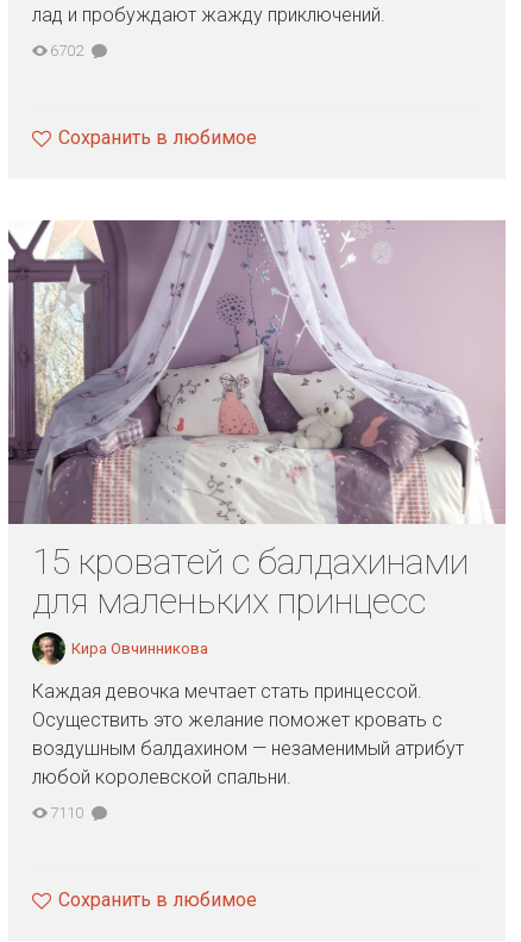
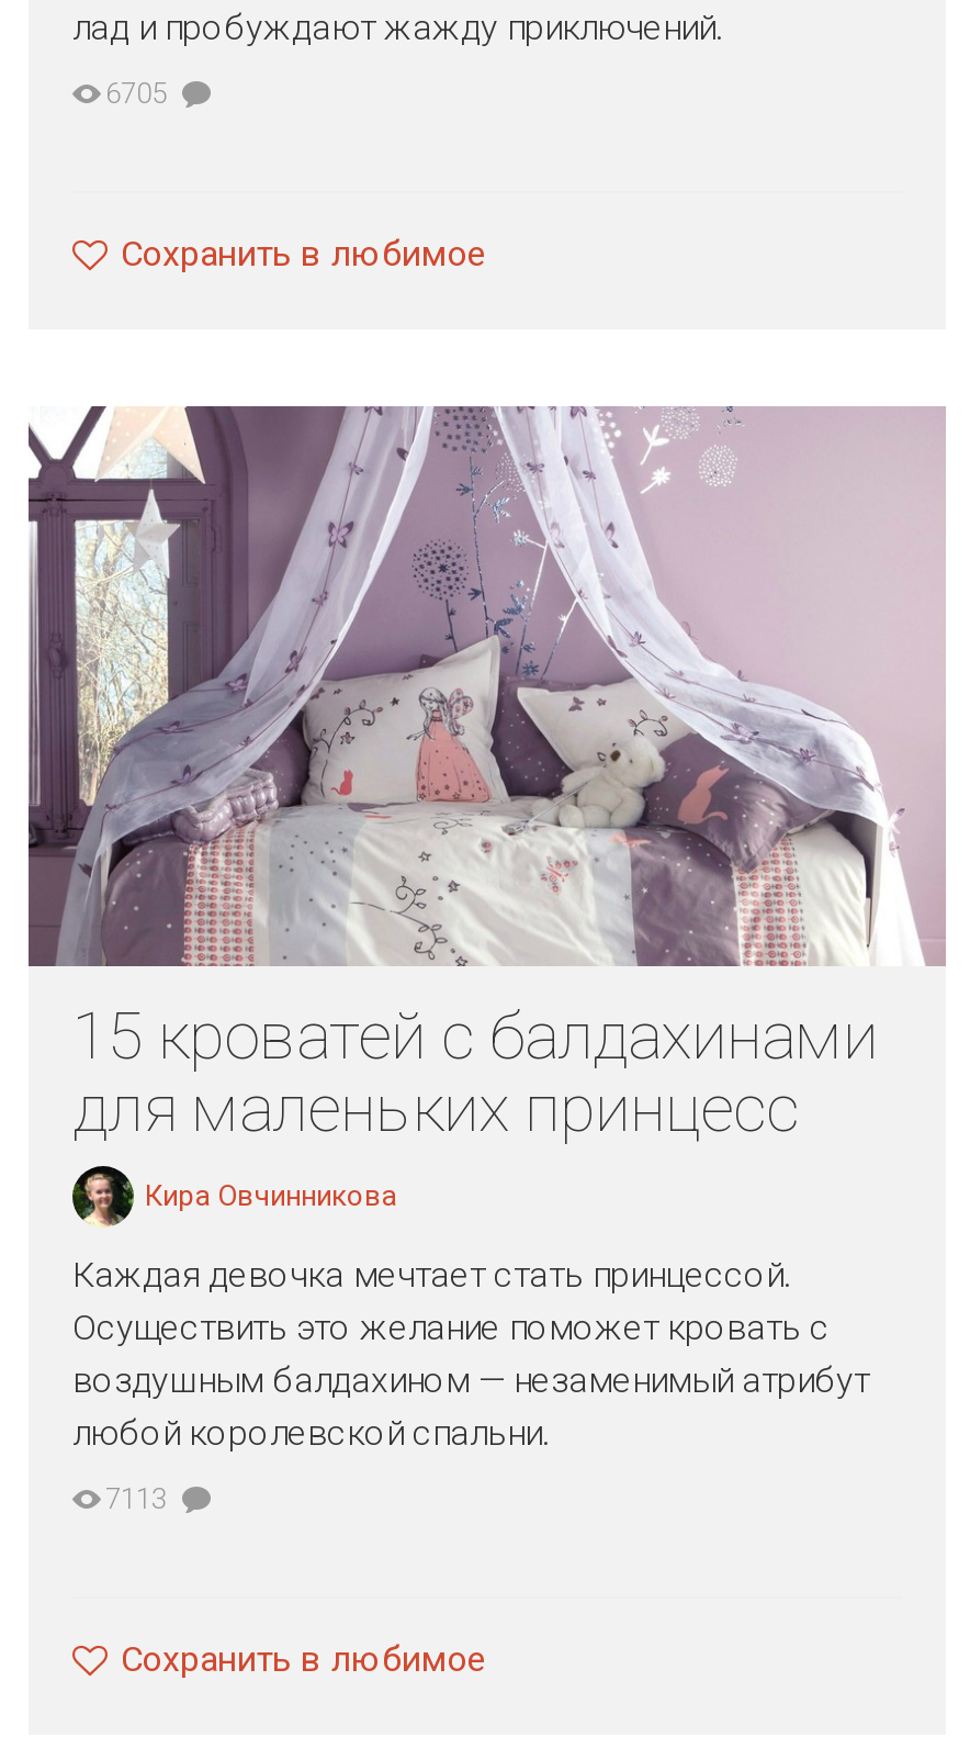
- 6702
+ 6705

- 7110
+ 7113
